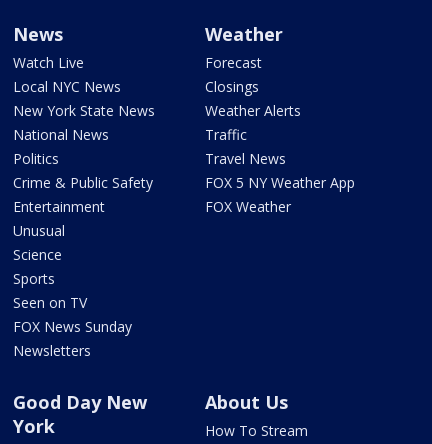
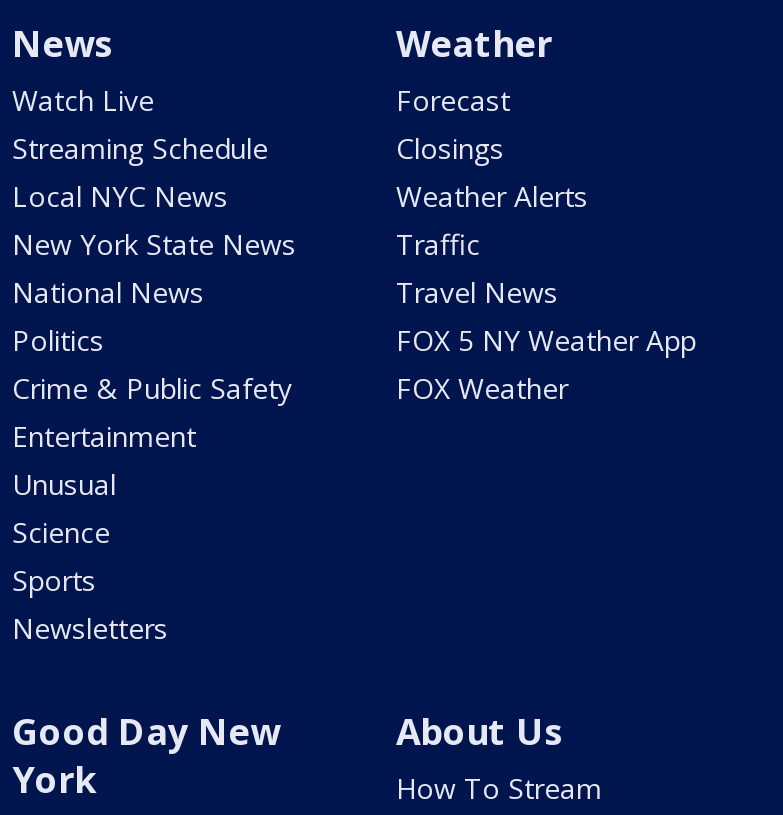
moved down: Local NYC News | New York State News | National News | ... | Science | Sports

+ Streaming Schedule

- Seen on TV
- FOX News Sunday
